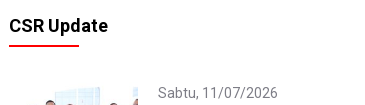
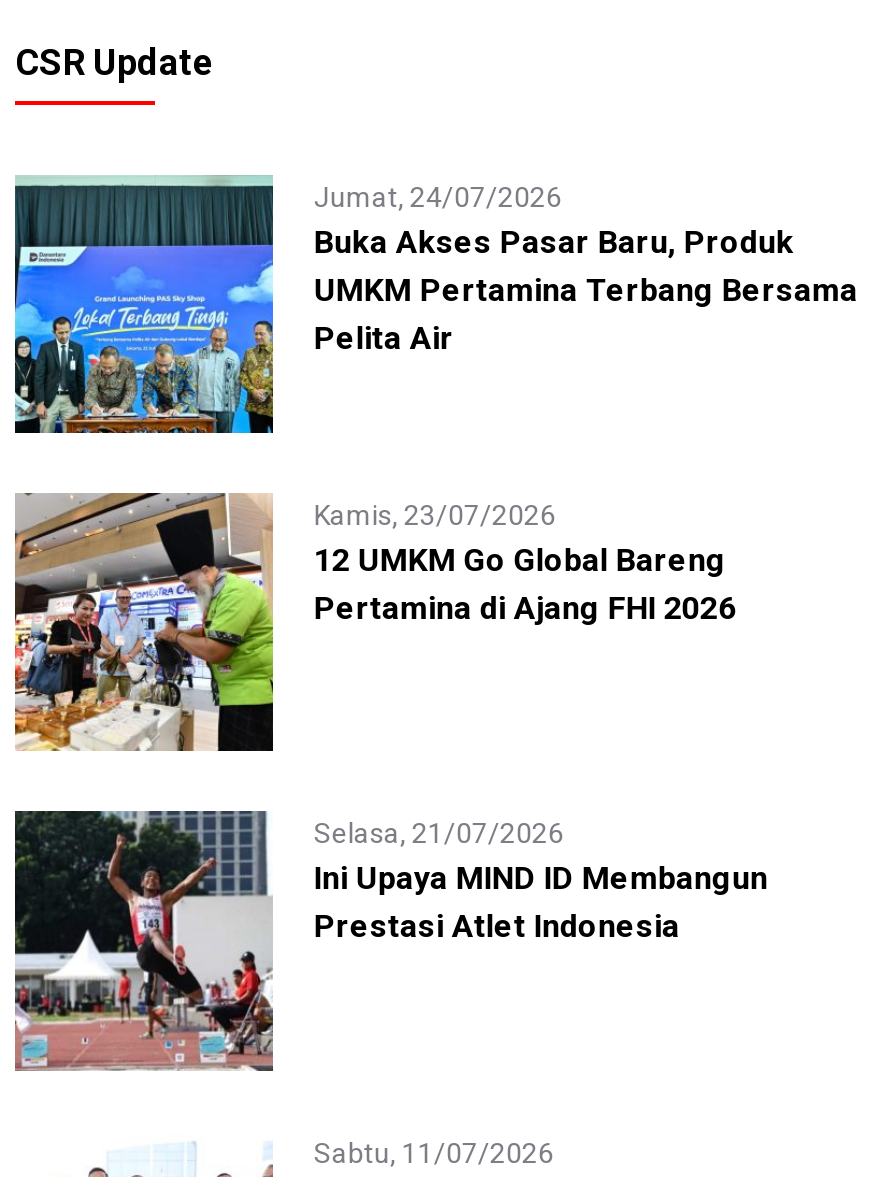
+ [image]
+ Jumat, 24/07/2026
+ Buka Akses Pasar Baru, Produk
+ UMKM Pertamina Terbang Bersama
+ Pelita Air

+ [image]
+ Kamis, 23/07/2026
+ 12 UMKM Go Global Bareng
+ Pertamina di Ajang FHI 2026

+ [image]
+ Selasa, 21/07/2026
+ Ini Upaya MIND ID Membangun
+ Prestasi Atlet Indonesia
